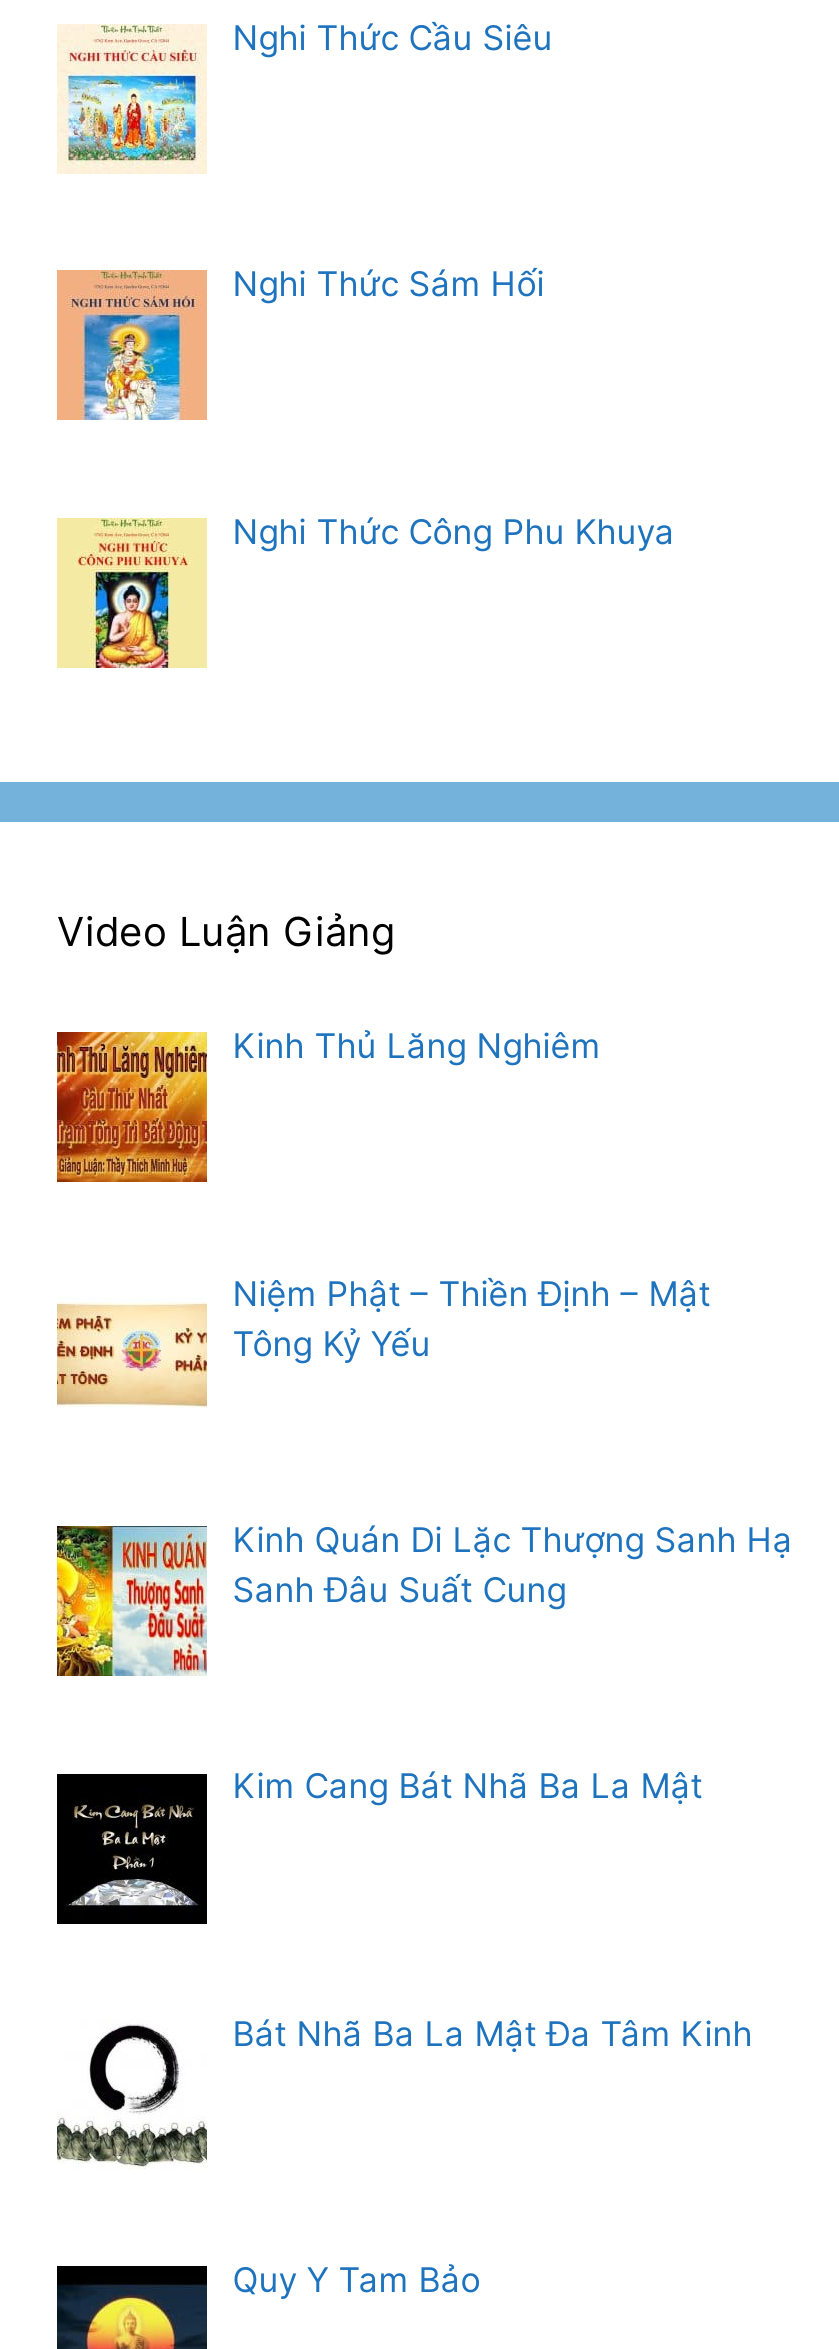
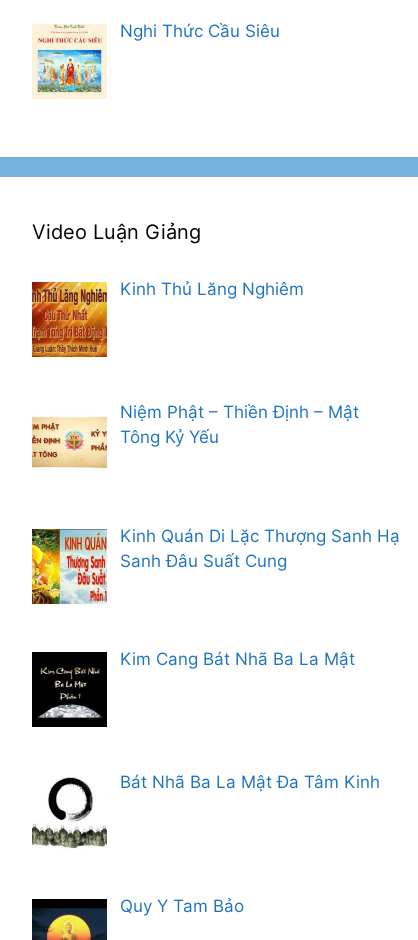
- [image]
- Nghi Thức Sám Hối

- [image]
- Nghi Thức Công Phu Khuya
